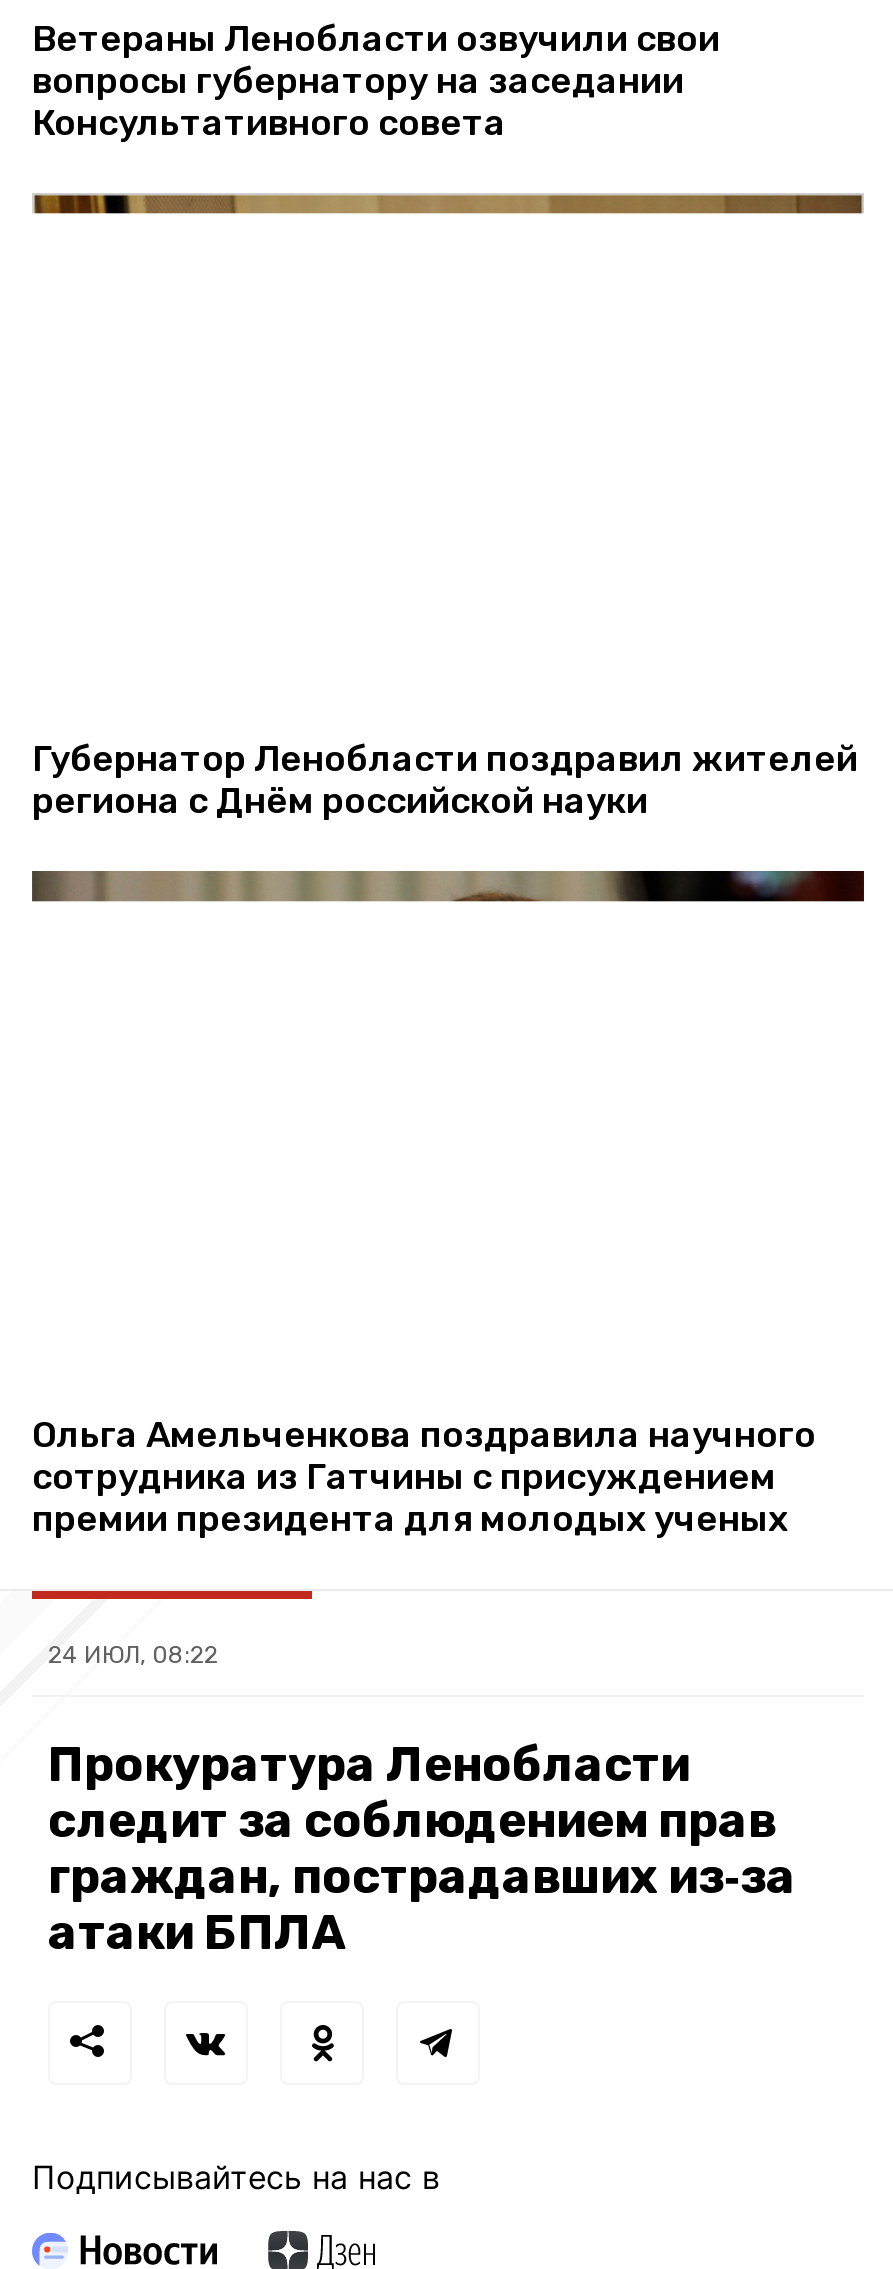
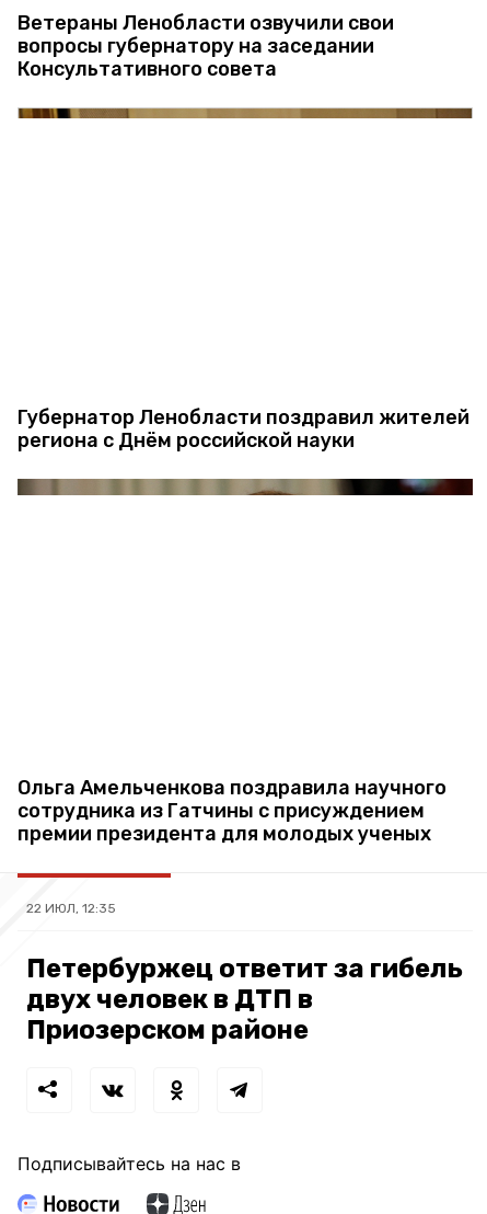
- 24 ИЮЛ, 08:22
+ 22 ИЮЛ, 12:35

- Прокуратура Ленобласти
- следит за соблюдением прав
- граждан, пострадавших из‑за
- атаки БПЛА
+ Петербуржец ответит за гибель
+ двух человек в ДТП в
+ Приозерском районе
